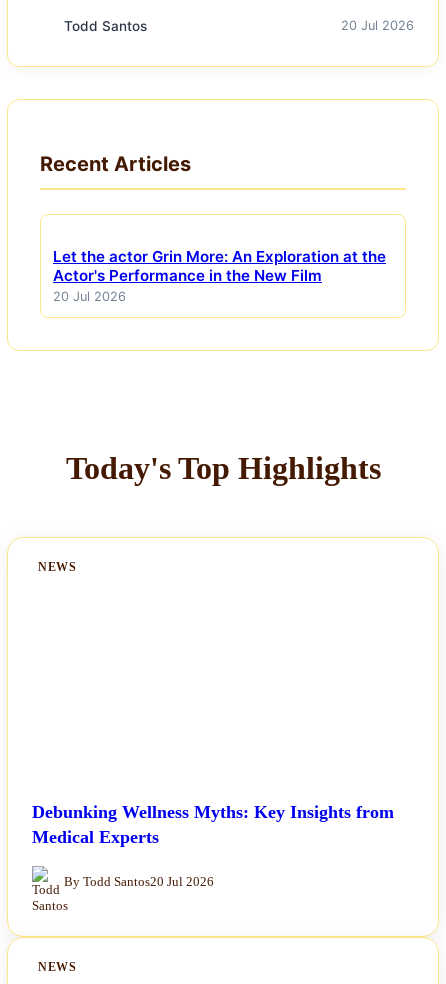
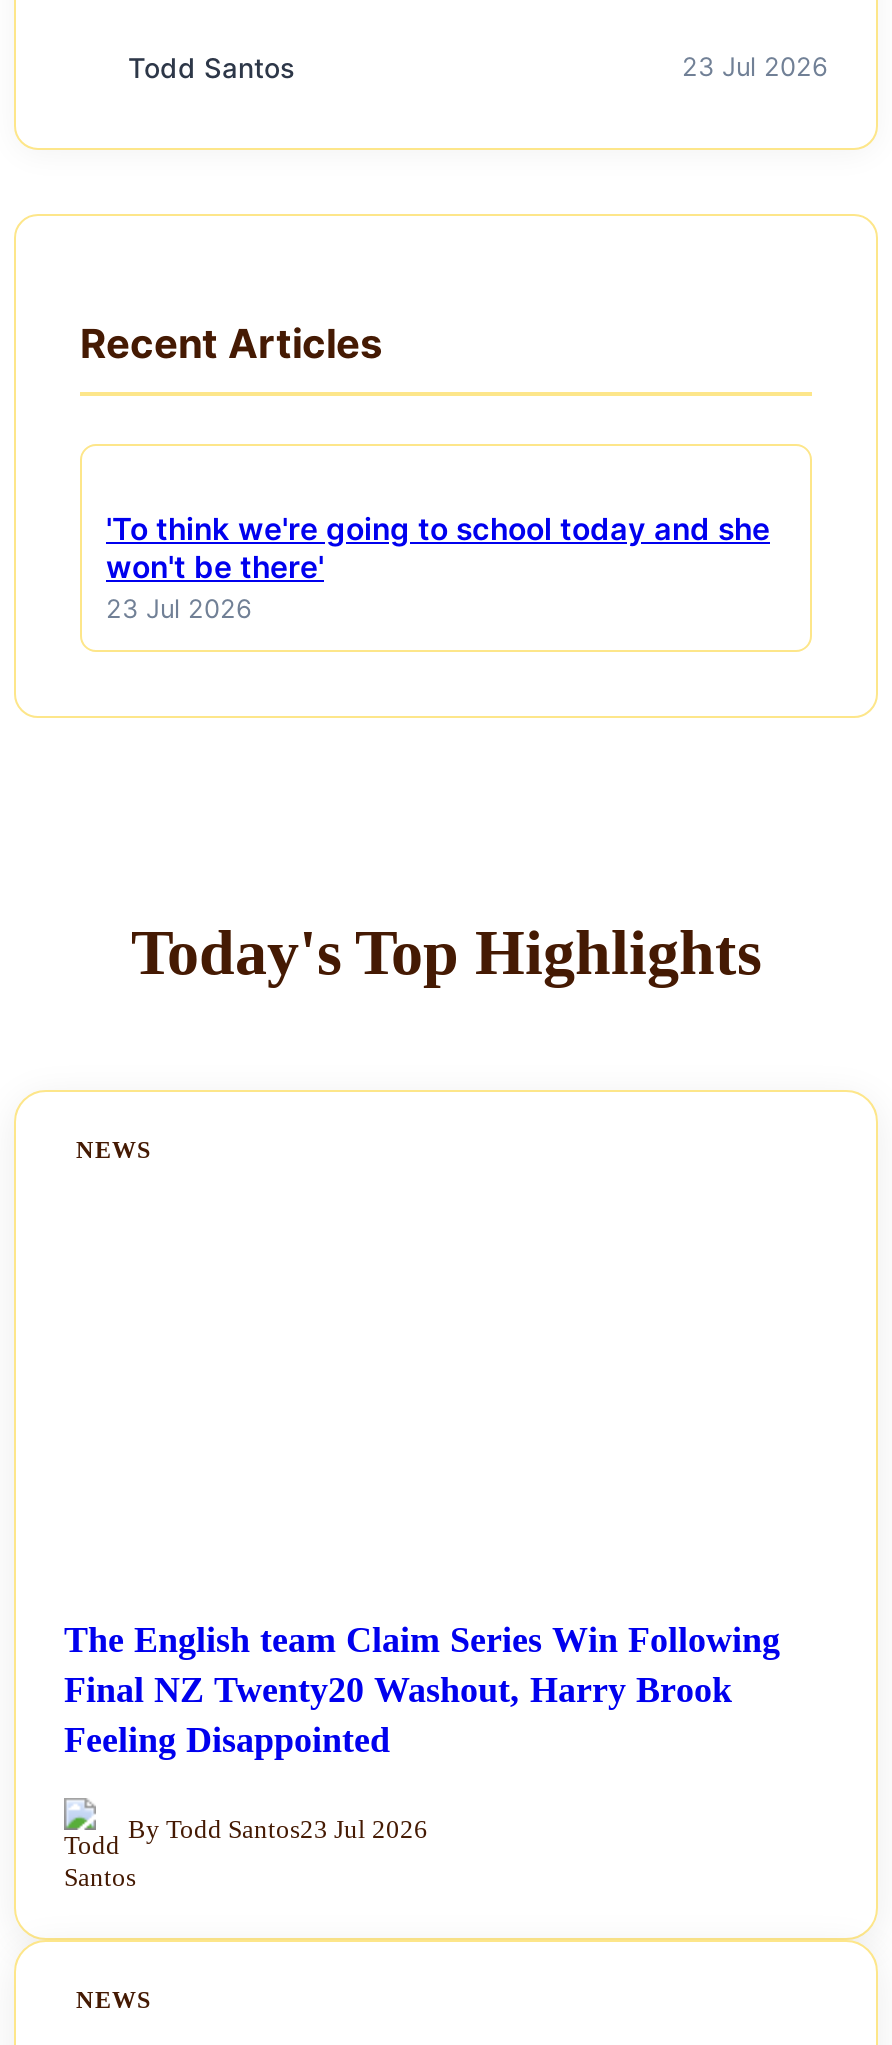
- 20 Jul 2026
+ 23 Jul 2026

- Let the actor Grin More: An Exploration at the
- Actor's Performance in the New Film
- 20 Jul 2026
+ 'To think we're going to school today and she
+ won't be there'
+ 23 Jul 2026

- Debunking Wellness Myths: Key Insights from
- Medical Experts
+ The English team Claim Series Win Following
+ Final NZ Twenty20 Washout, Harry Brook
+ Feeling Disappointed

- By Todd Santos20 Jul 2026
+ By Todd Santos23 Jul 2026
